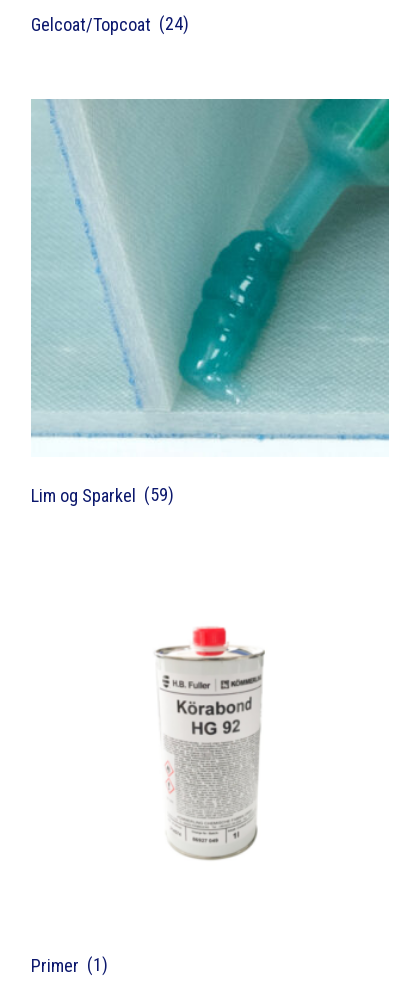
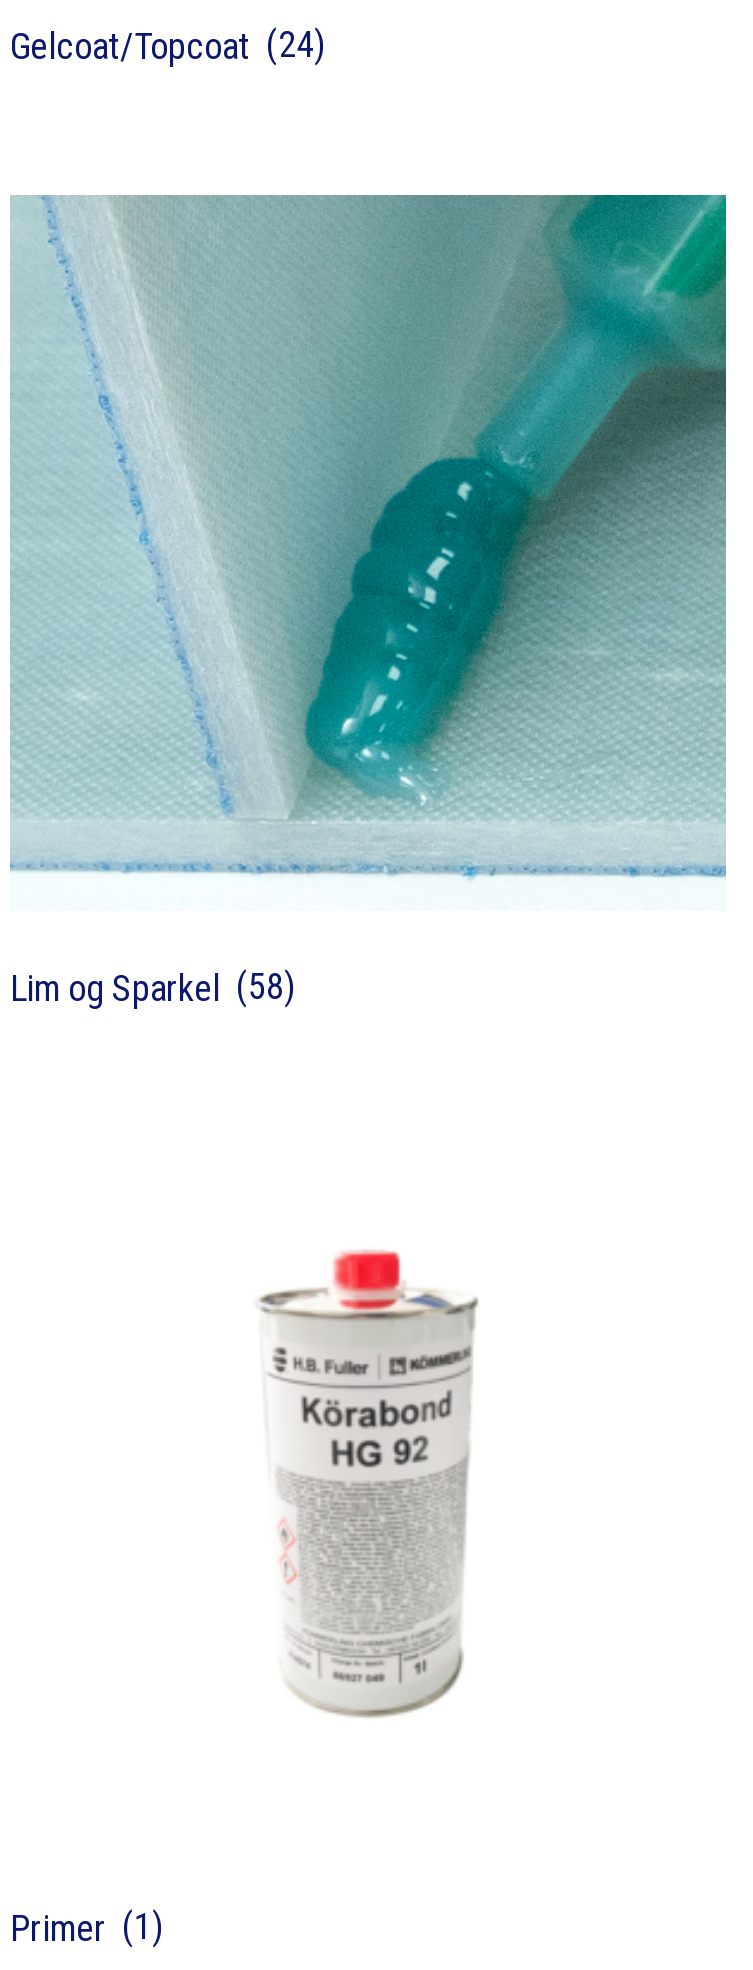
- Lim og Sparkel (59)
+ Lim og Sparkel (58)
